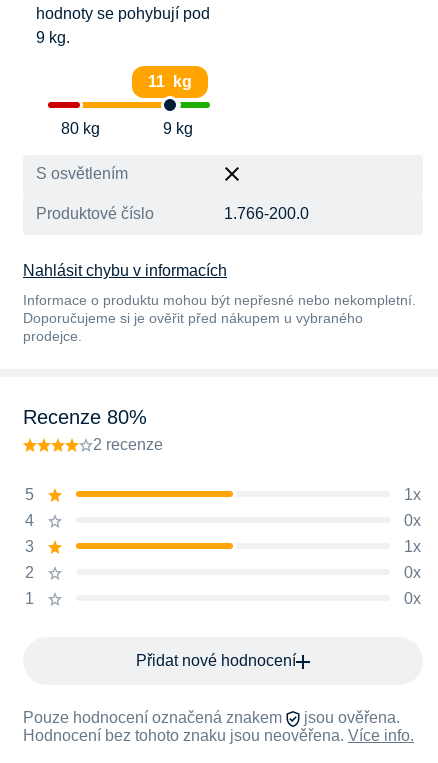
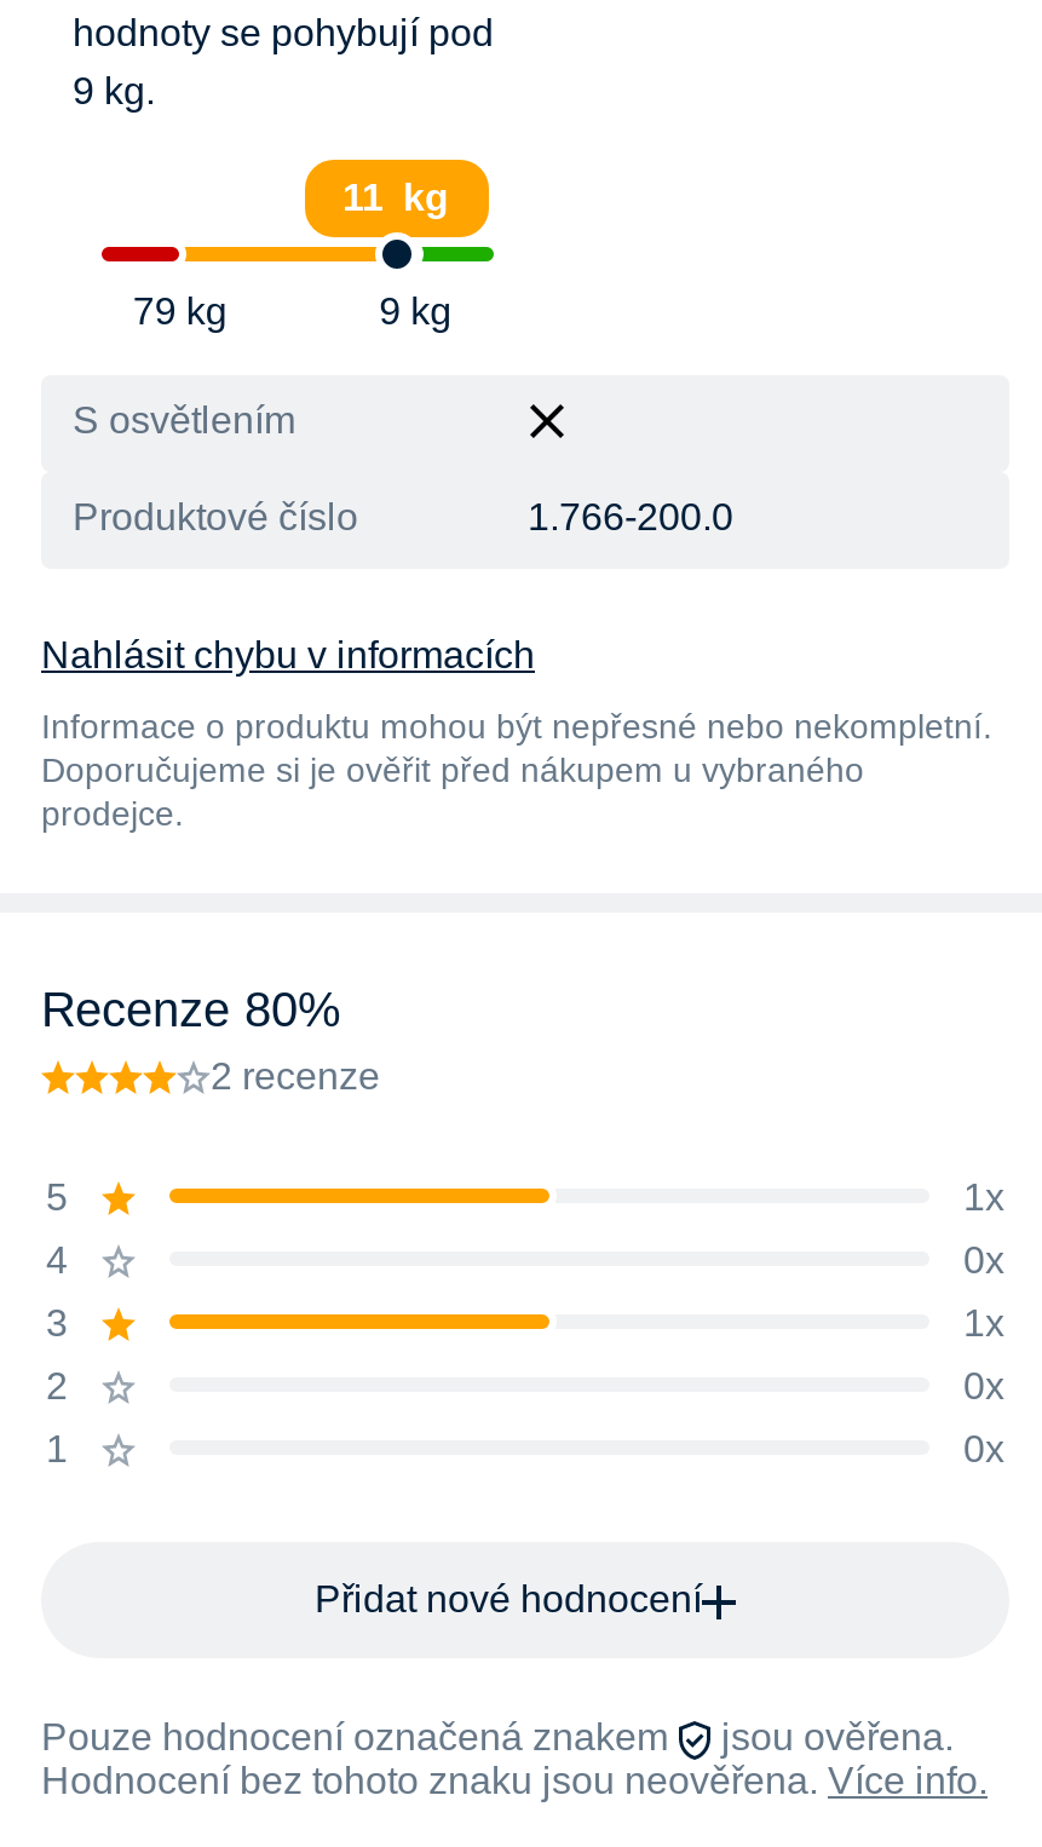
- 80 kg
+ 79 kg
